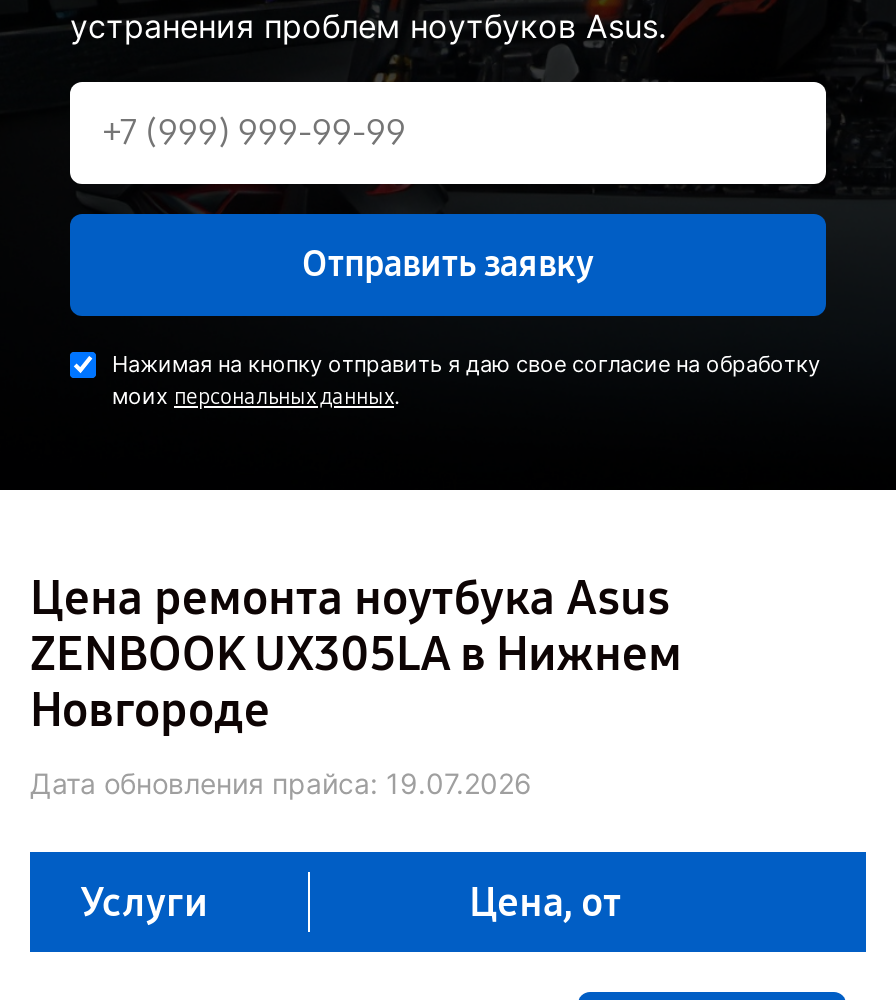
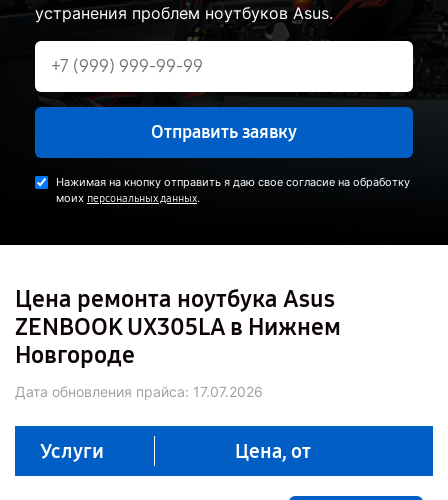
- Дата обновления прайса: 19.07.2026
+ Дата обновления прайса: 17.07.2026
